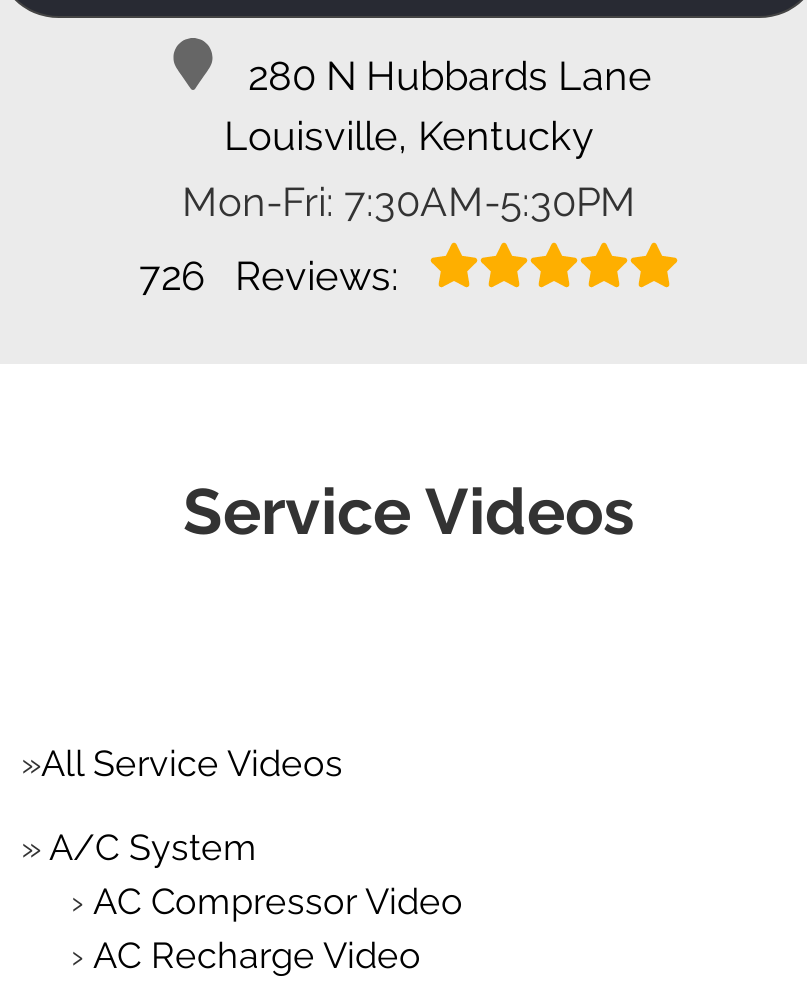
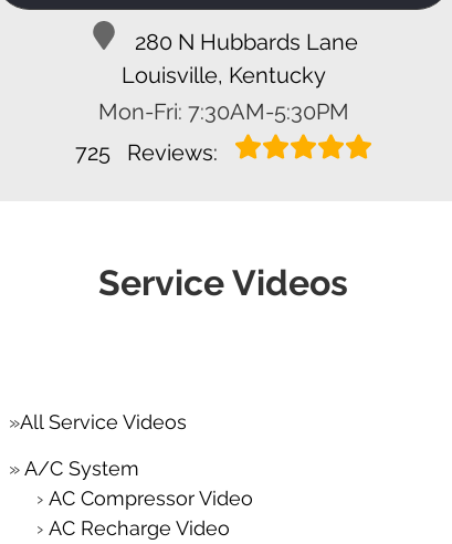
- 726 Reviews:
+ 725 Reviews:
